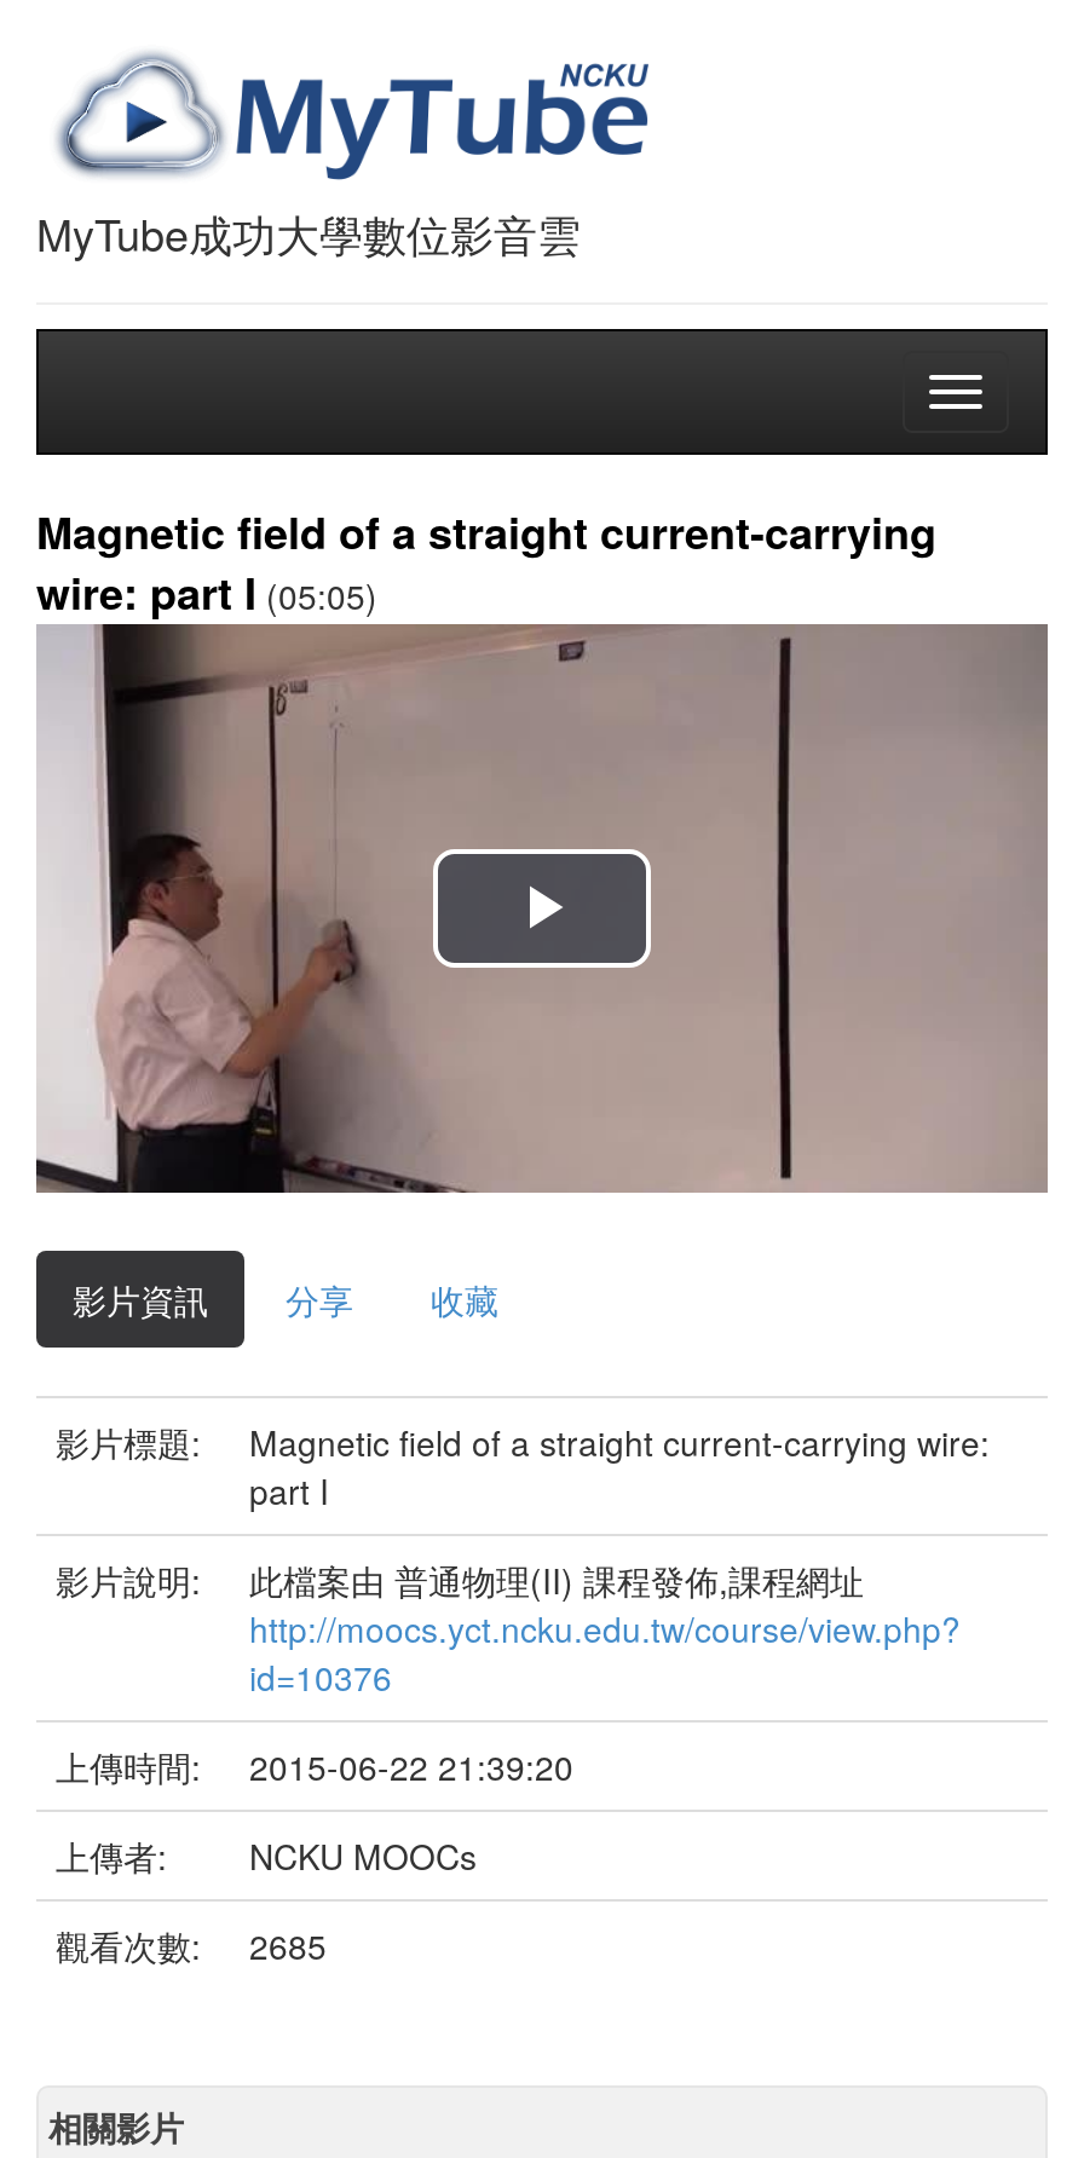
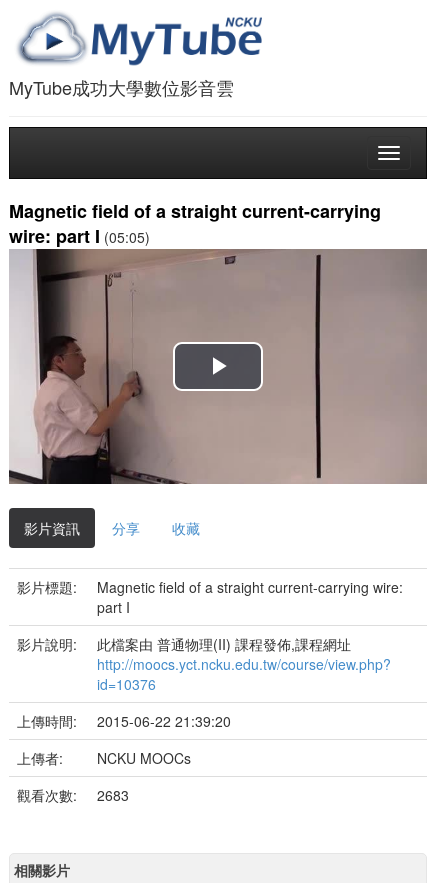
- 觀看次數: 2685
+ 觀看次數: 2683
